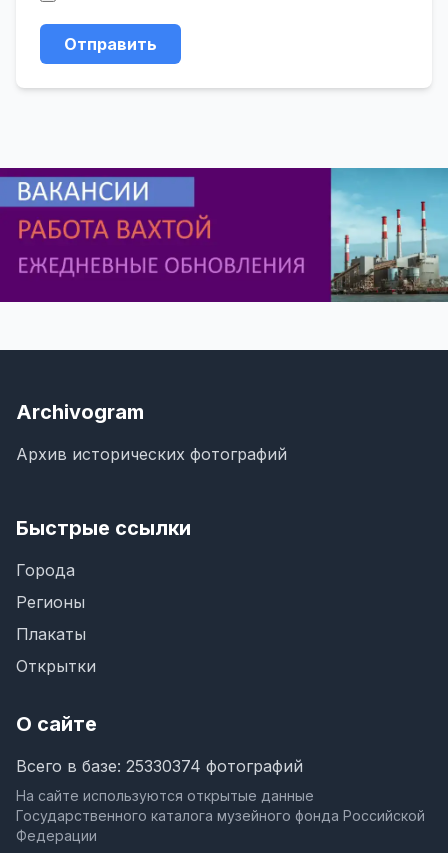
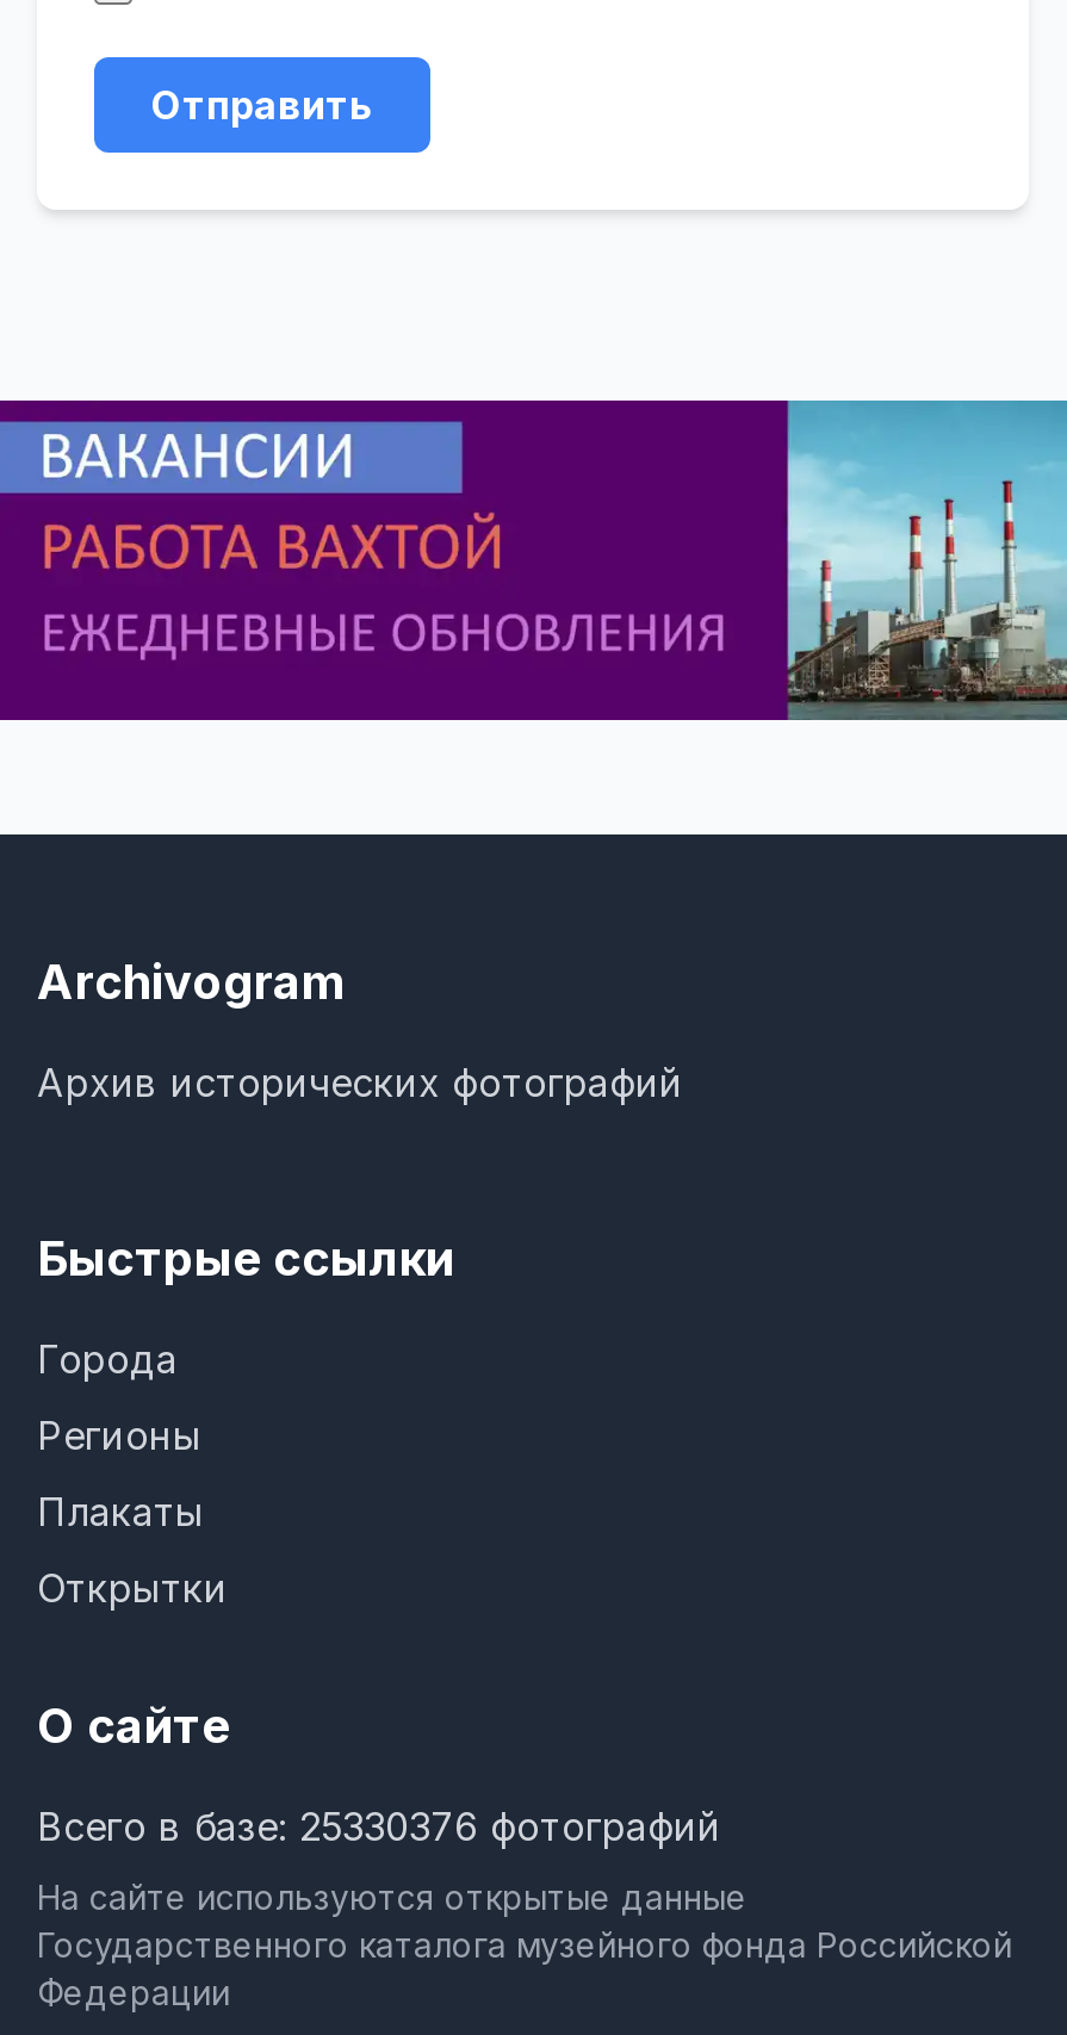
- Всего в базе: 25330374 фотографий
+ Всего в базе: 25330376 фотографий
